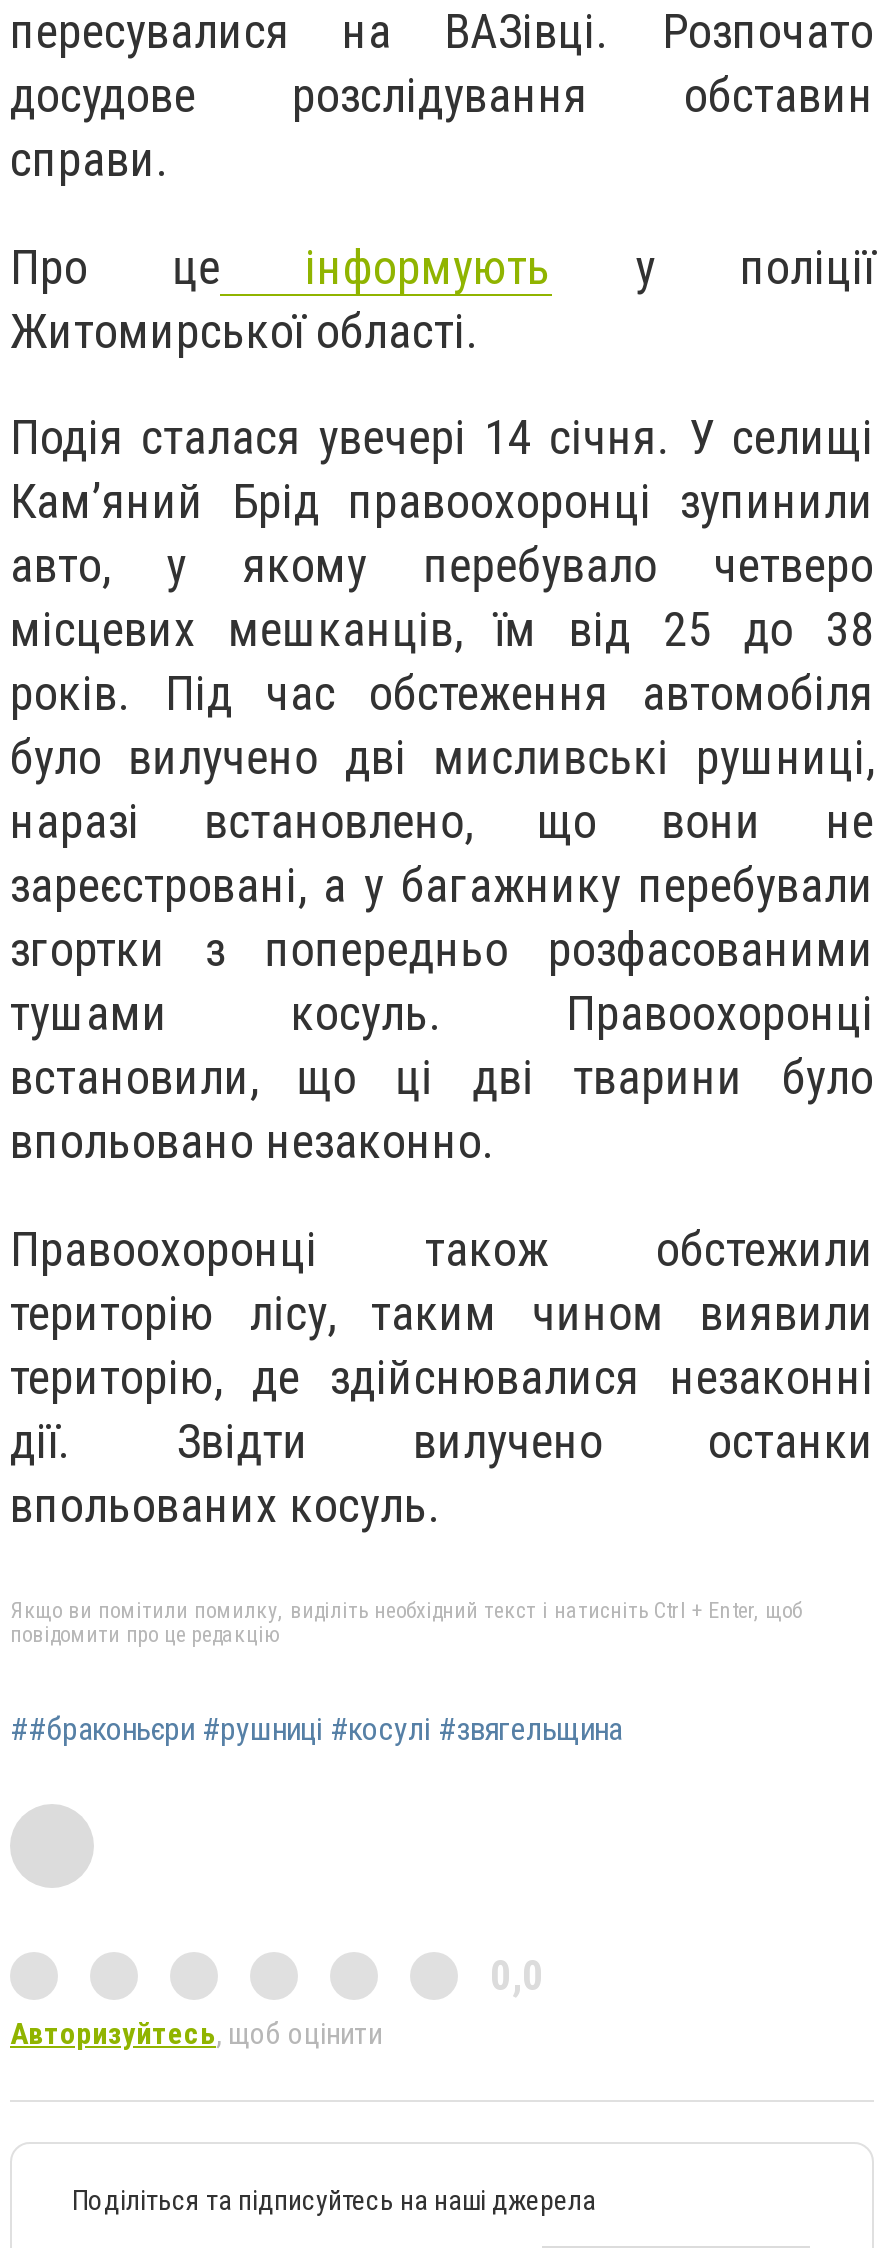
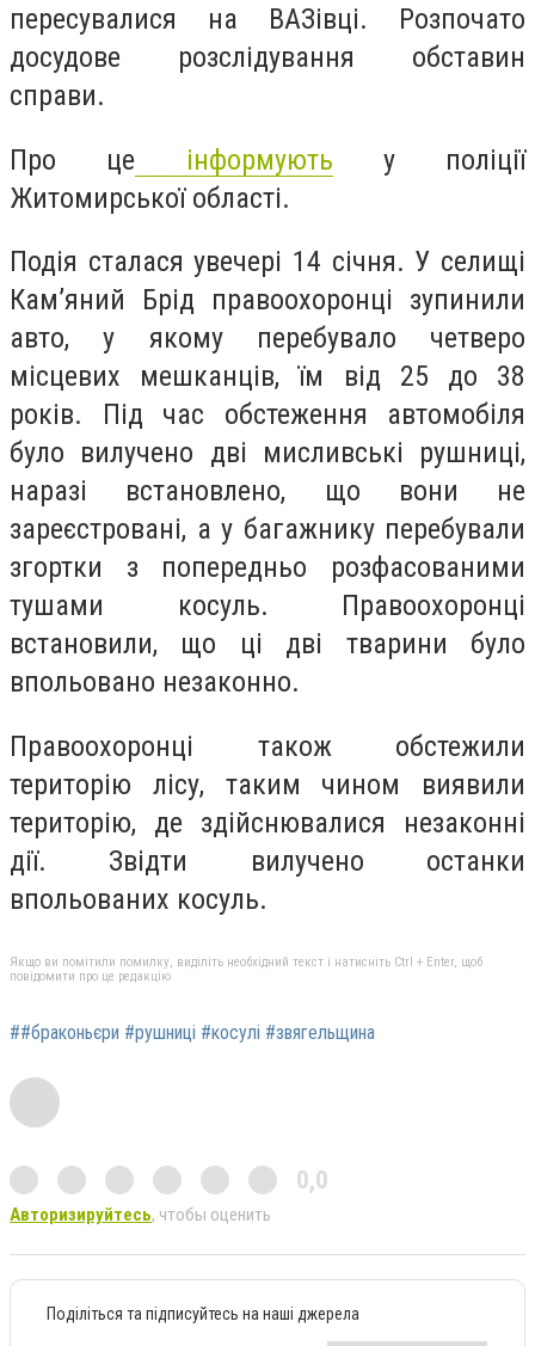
- Авторизуйтесь, щоб оцінити
+ Авторизируйтесь, чтобы оценить
